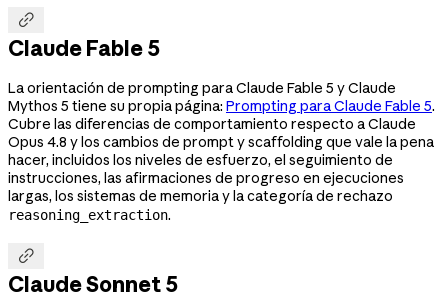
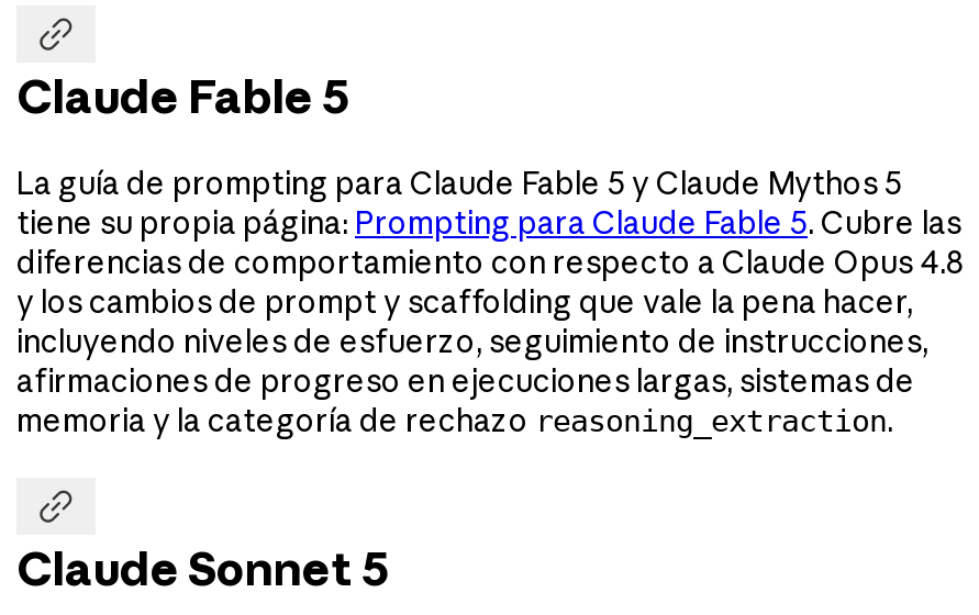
- La orientación de prompting para Claude Fable 5 y Claude
- Mythos 5 tiene su propia página: Prompting para Claude Fable 5.
- Cubre las diferencias de comportamiento respecto a Claude
- Opus 4.8 y los cambios de prompt y scaffolding que vale la pena
- hacer, incluidos los niveles de esfuerzo, el seguimiento de
- instrucciones, las afirmaciones de progreso en ejecuciones
- largas, los sistemas de memoria y la categoría de rechazo
- reasoning_extraction.
+ La guía de prompting para Claude Fable 5 y Claude Mythos 5
+ tiene su propia página: Prompting para Claude Fable 5. Cubre las
+ diferencias de comportamiento con respecto a Claude Opus 4.8
+ y los cambios de prompt y scaffolding que vale la pena hacer,
+ incluyendo niveles de esfuerzo, seguimiento de instrucciones,
+ afirmaciones de progreso en ejecuciones largas, sistemas de
+ memoria y la categoría de rechazo reasoning_extraction.
